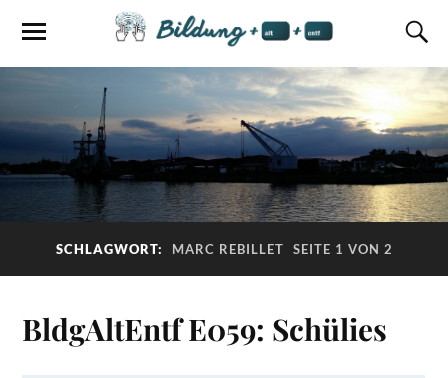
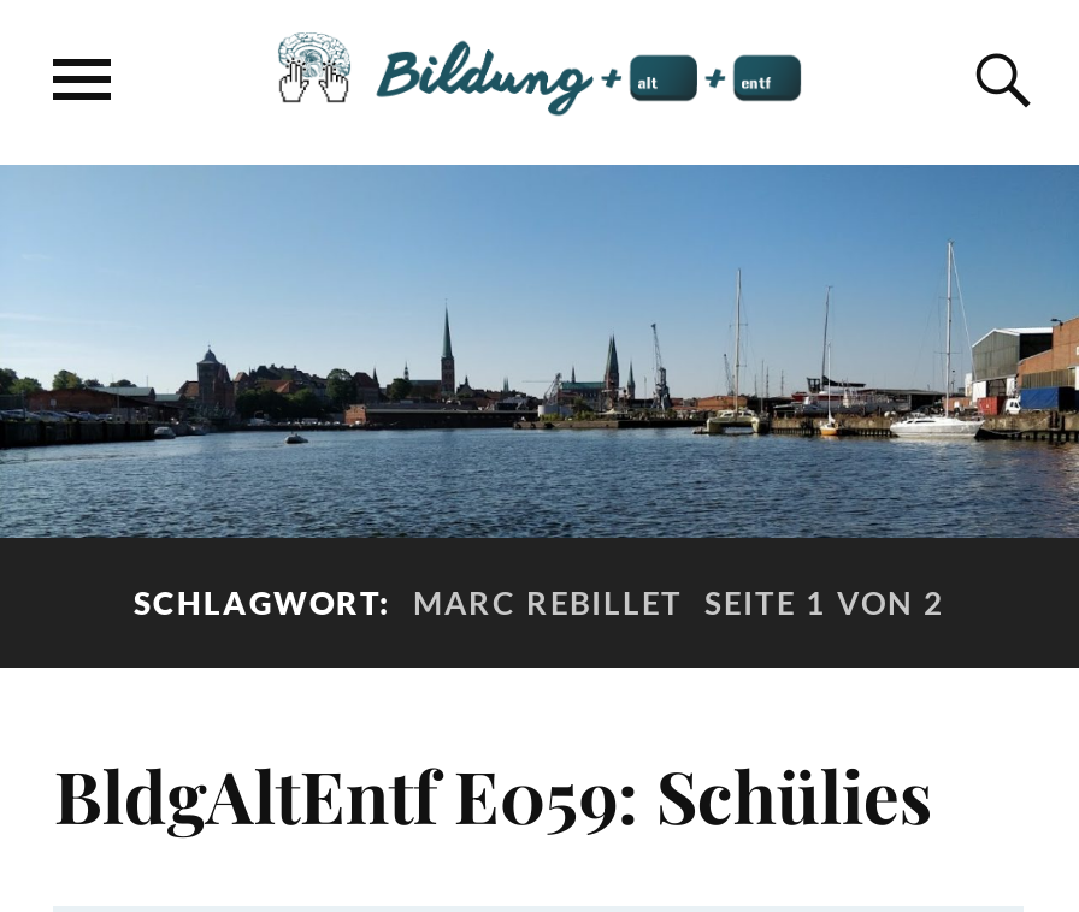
- [image]
+ [image]
